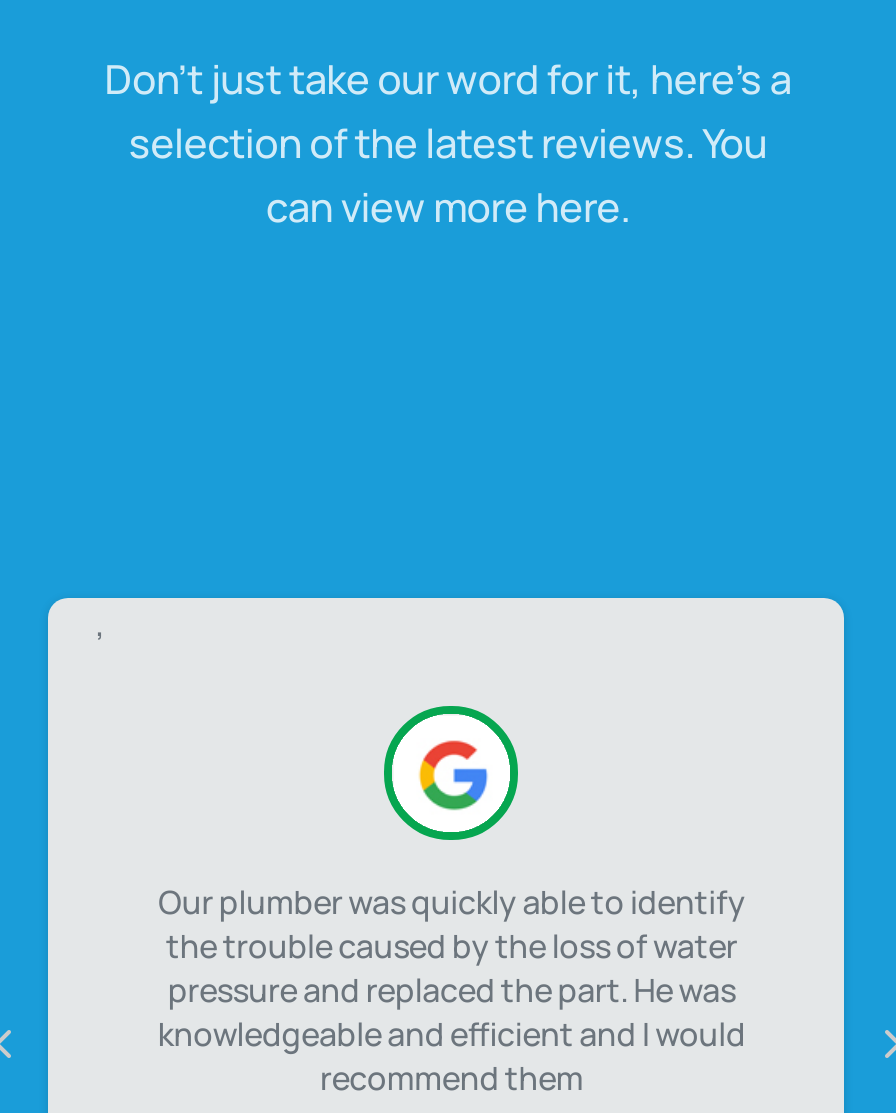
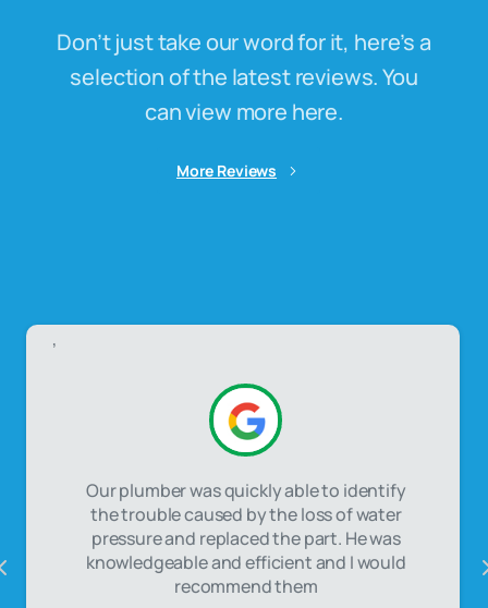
+ More Reviews
